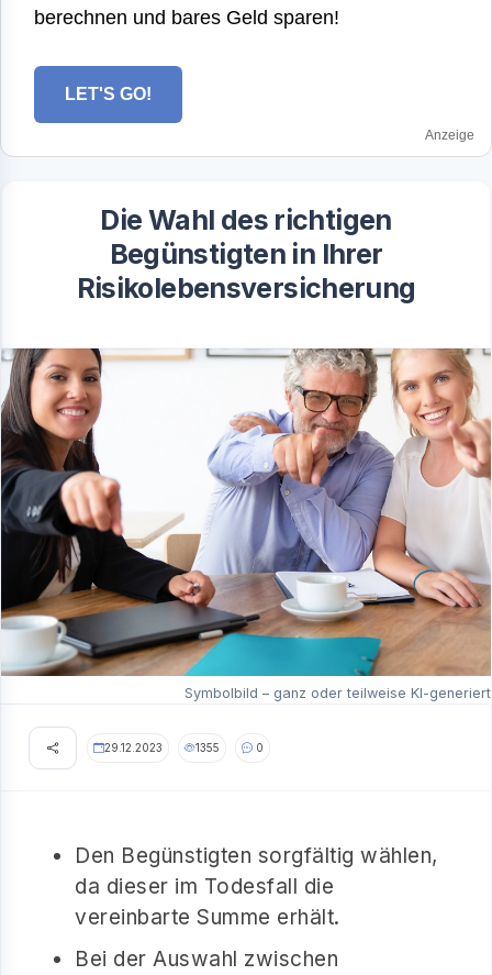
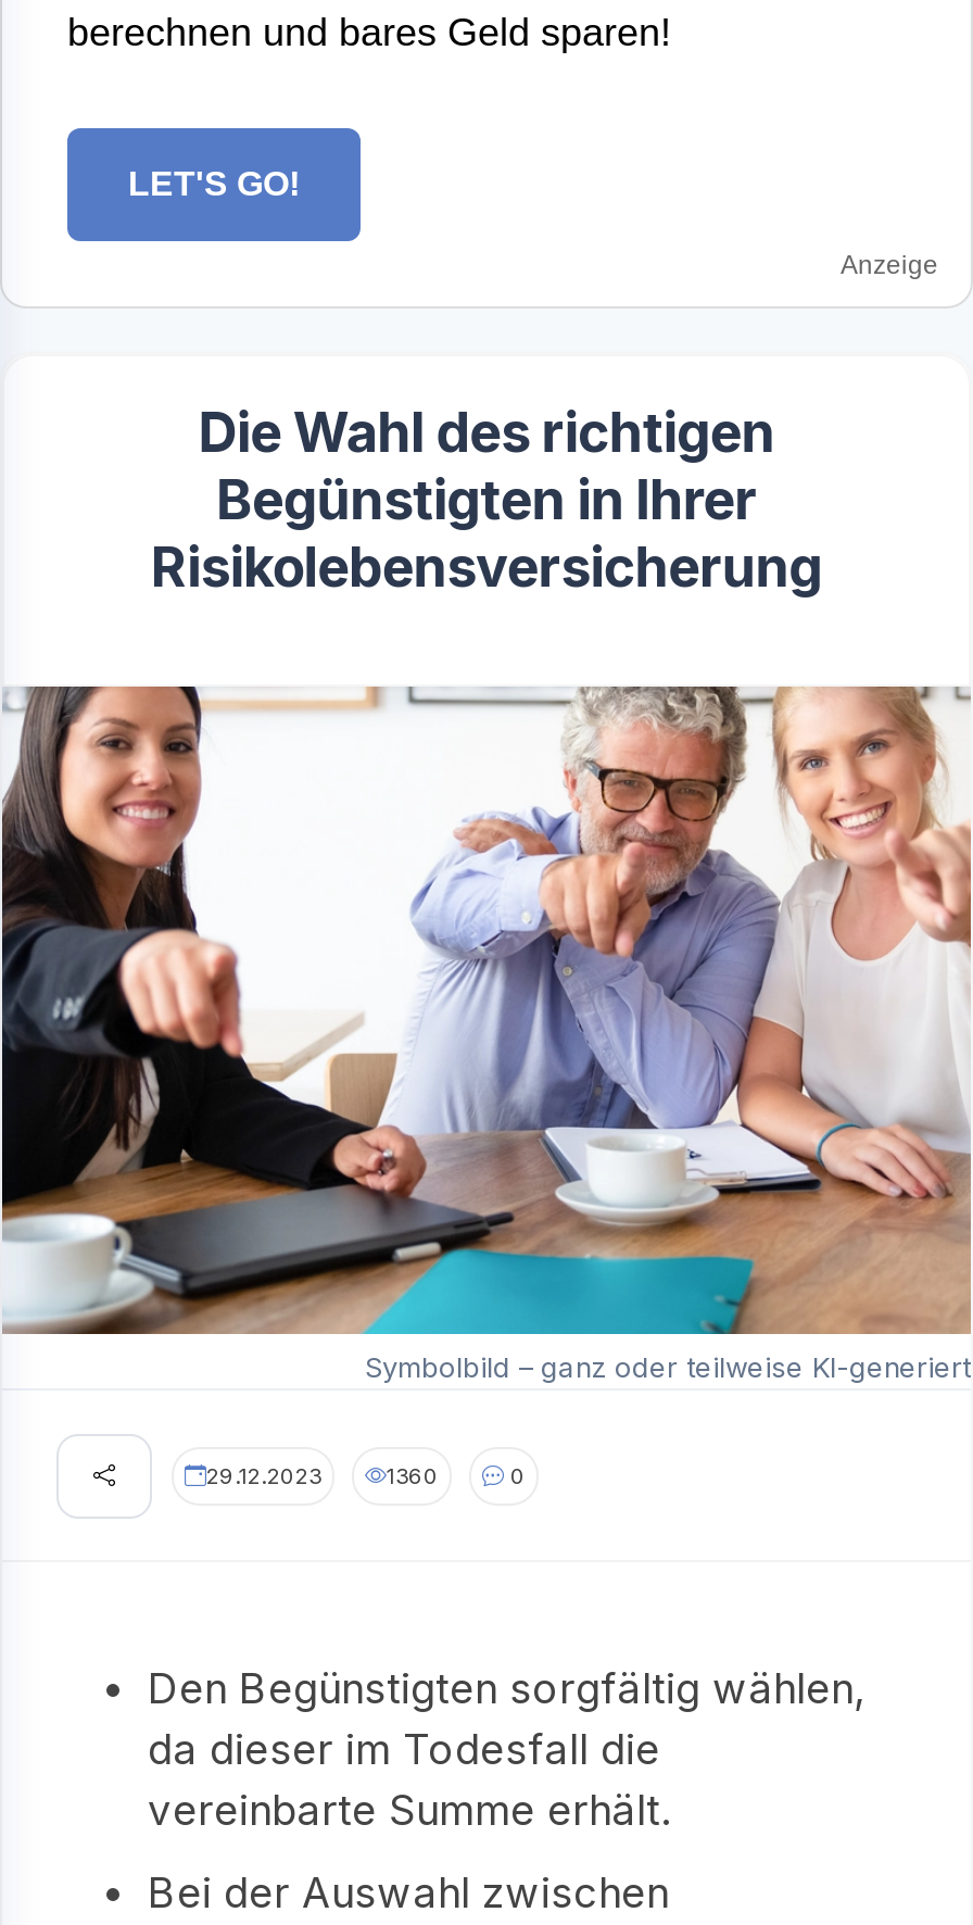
- 1355
+ 1360
